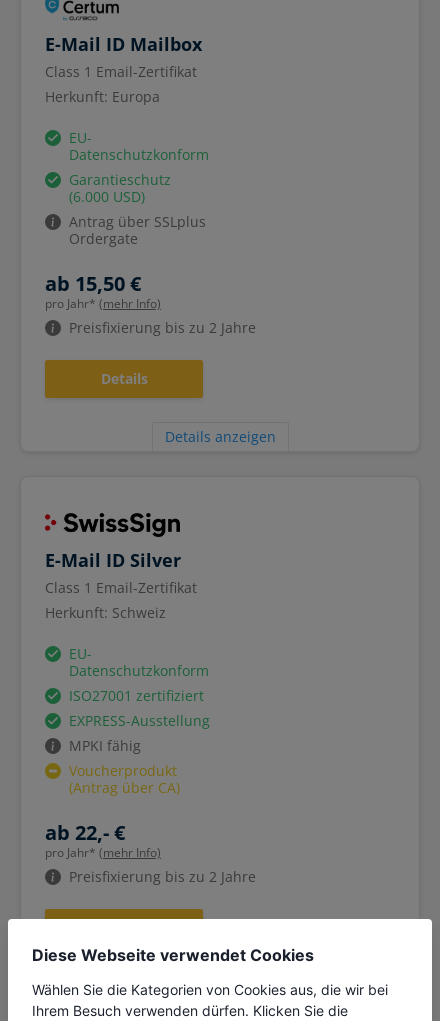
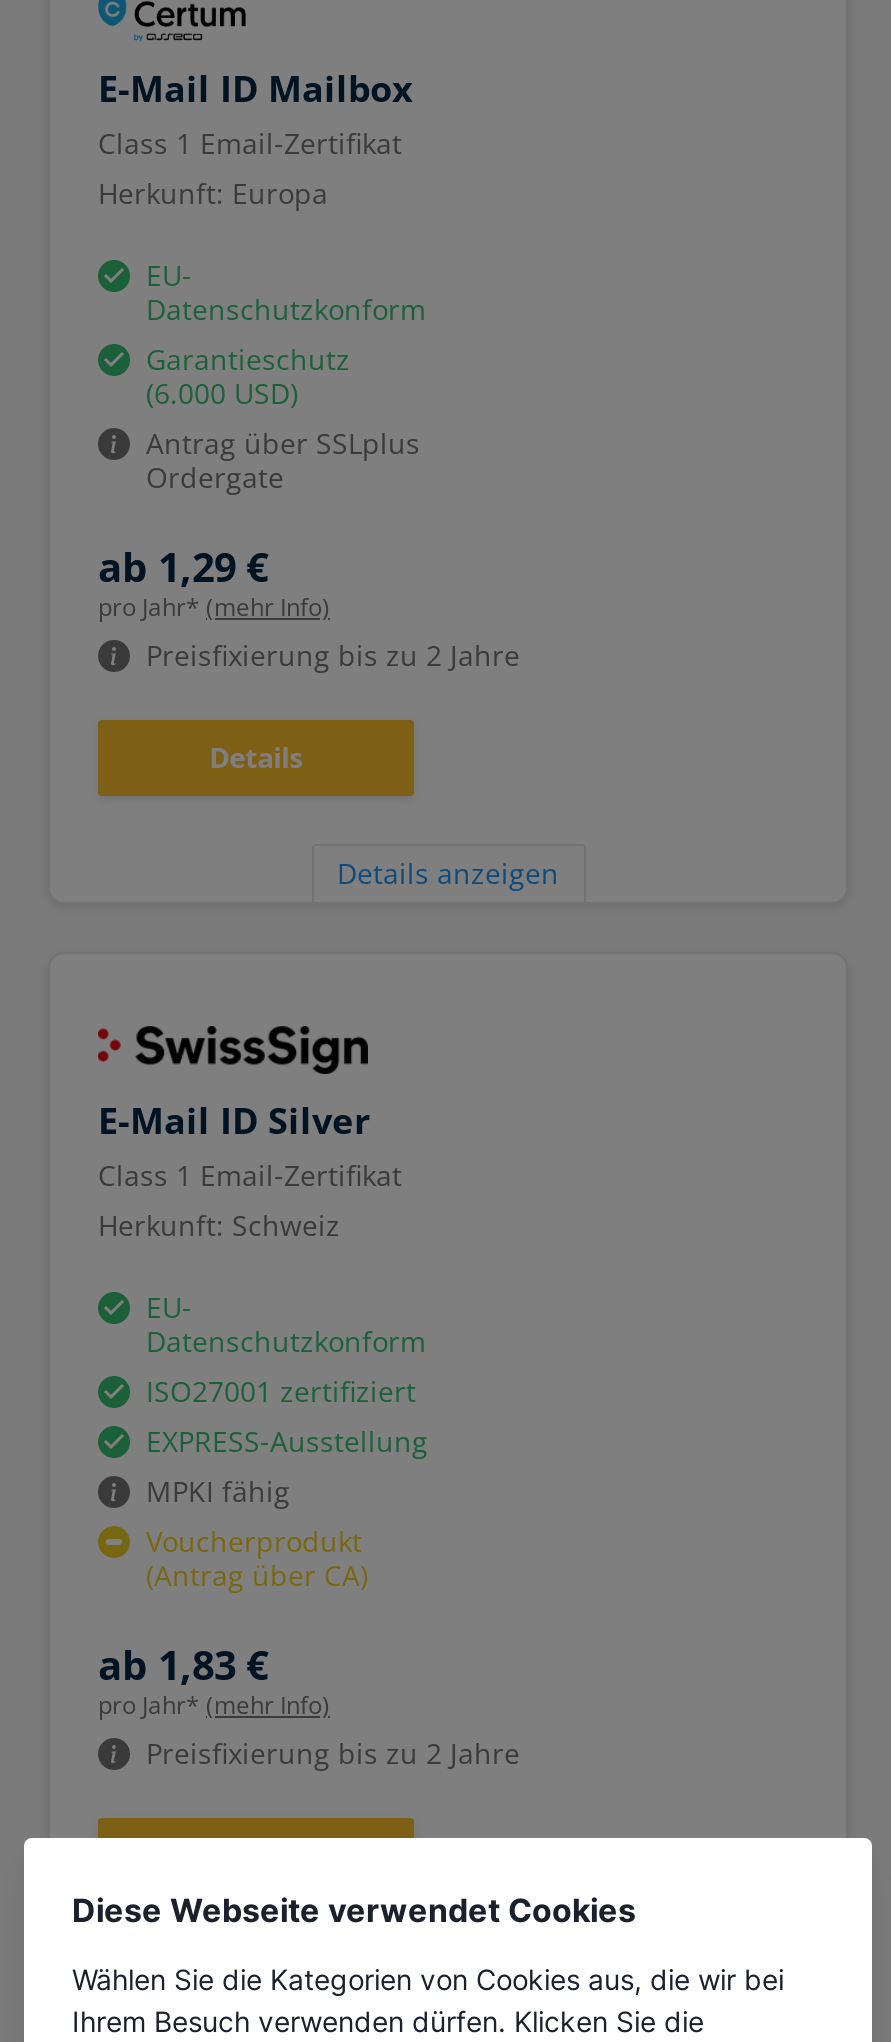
- ab 15,50 €
+ ab 1,29 €

- ab 22,- €
+ ab 1,83 €
